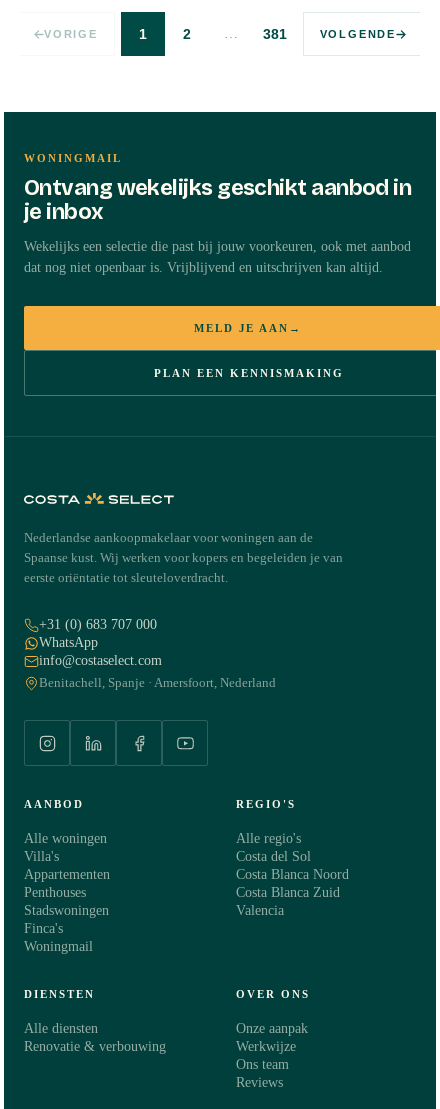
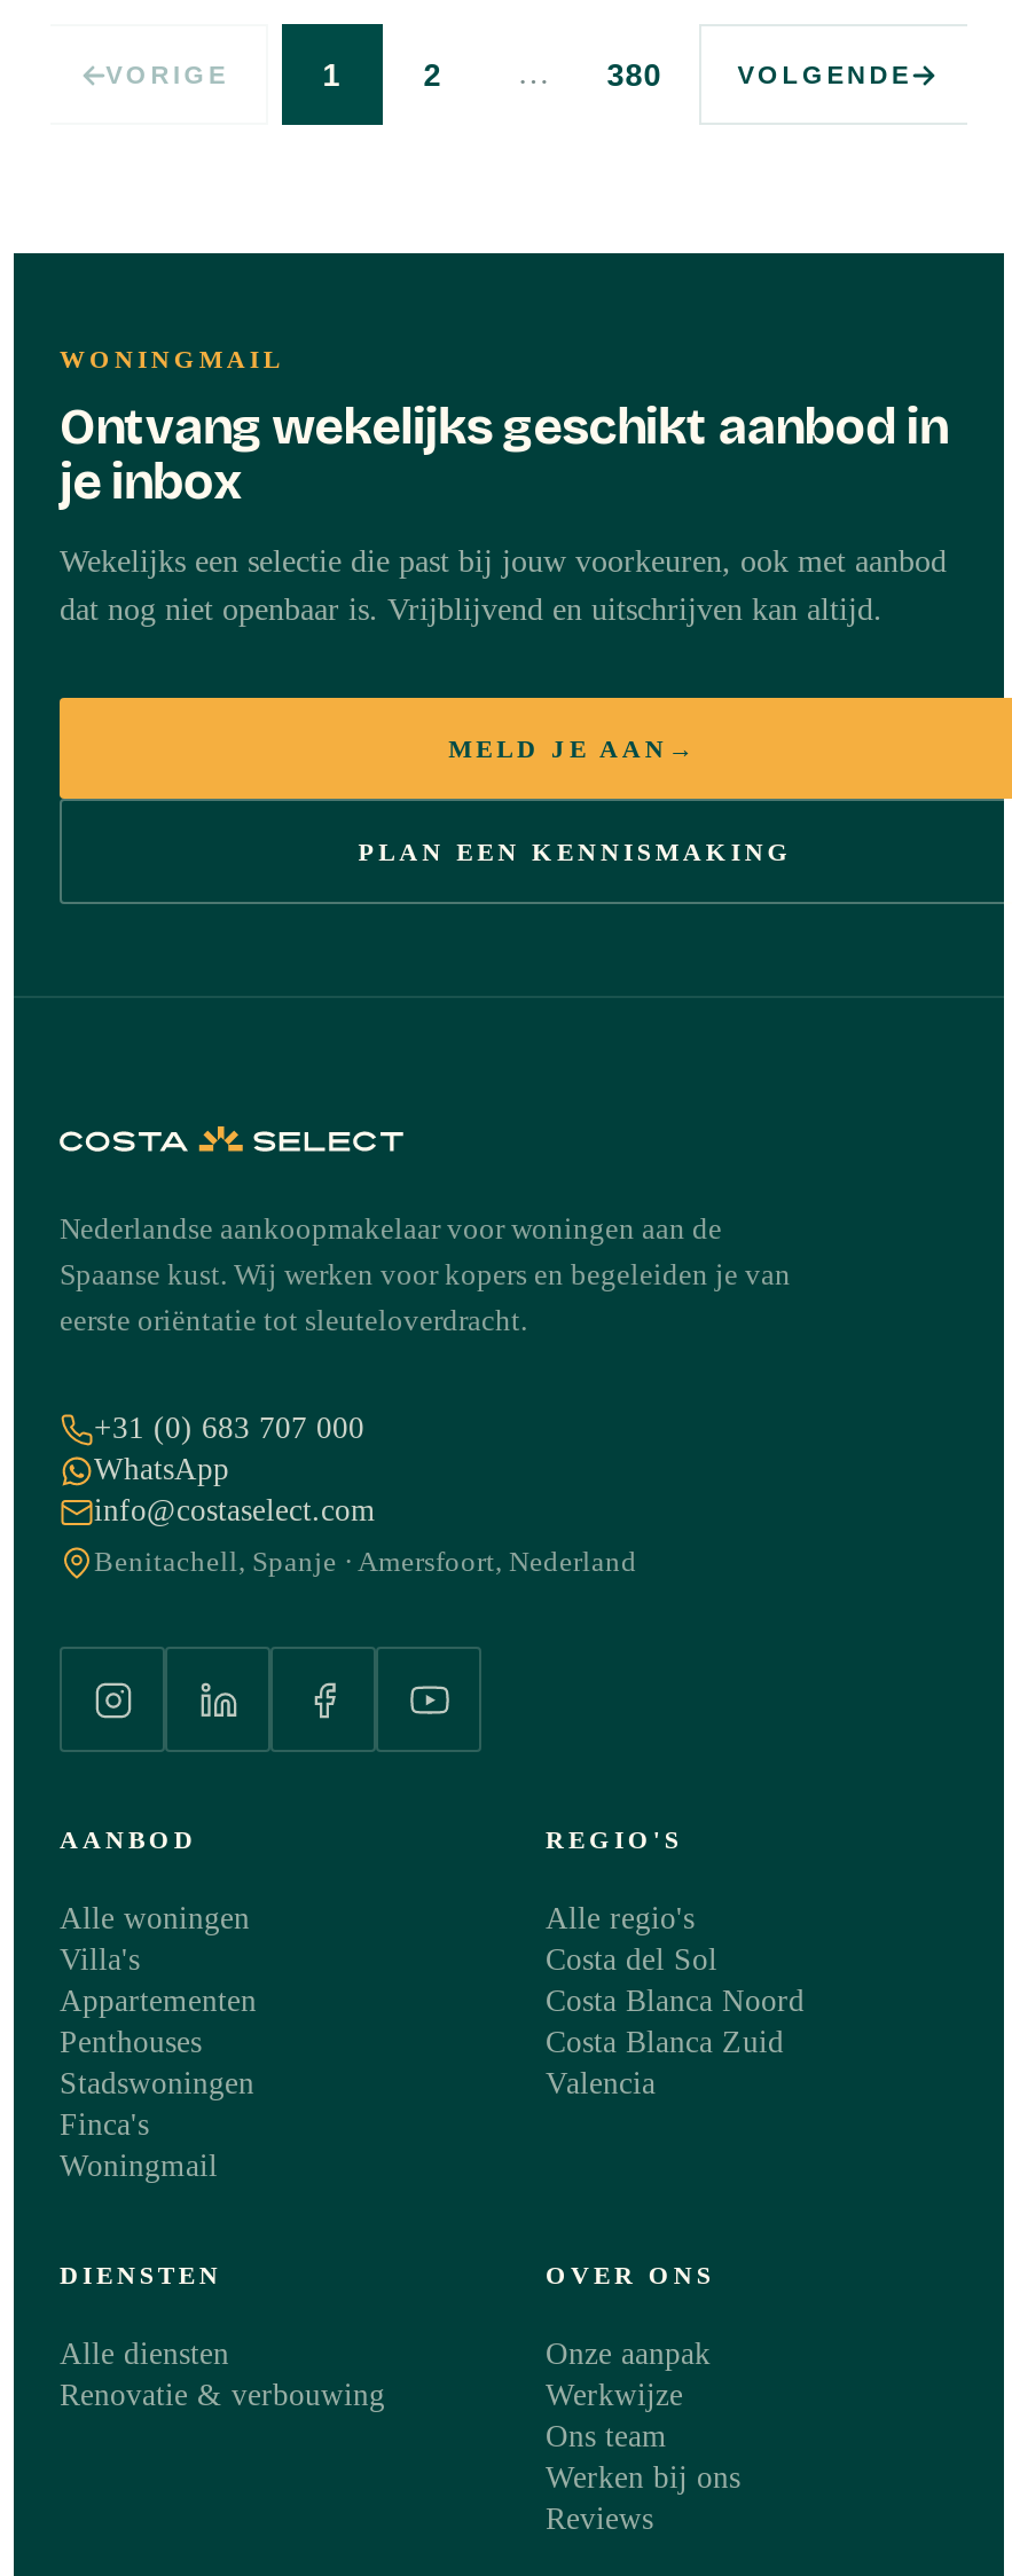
- 381
+ 380

+ Werken bij ons
